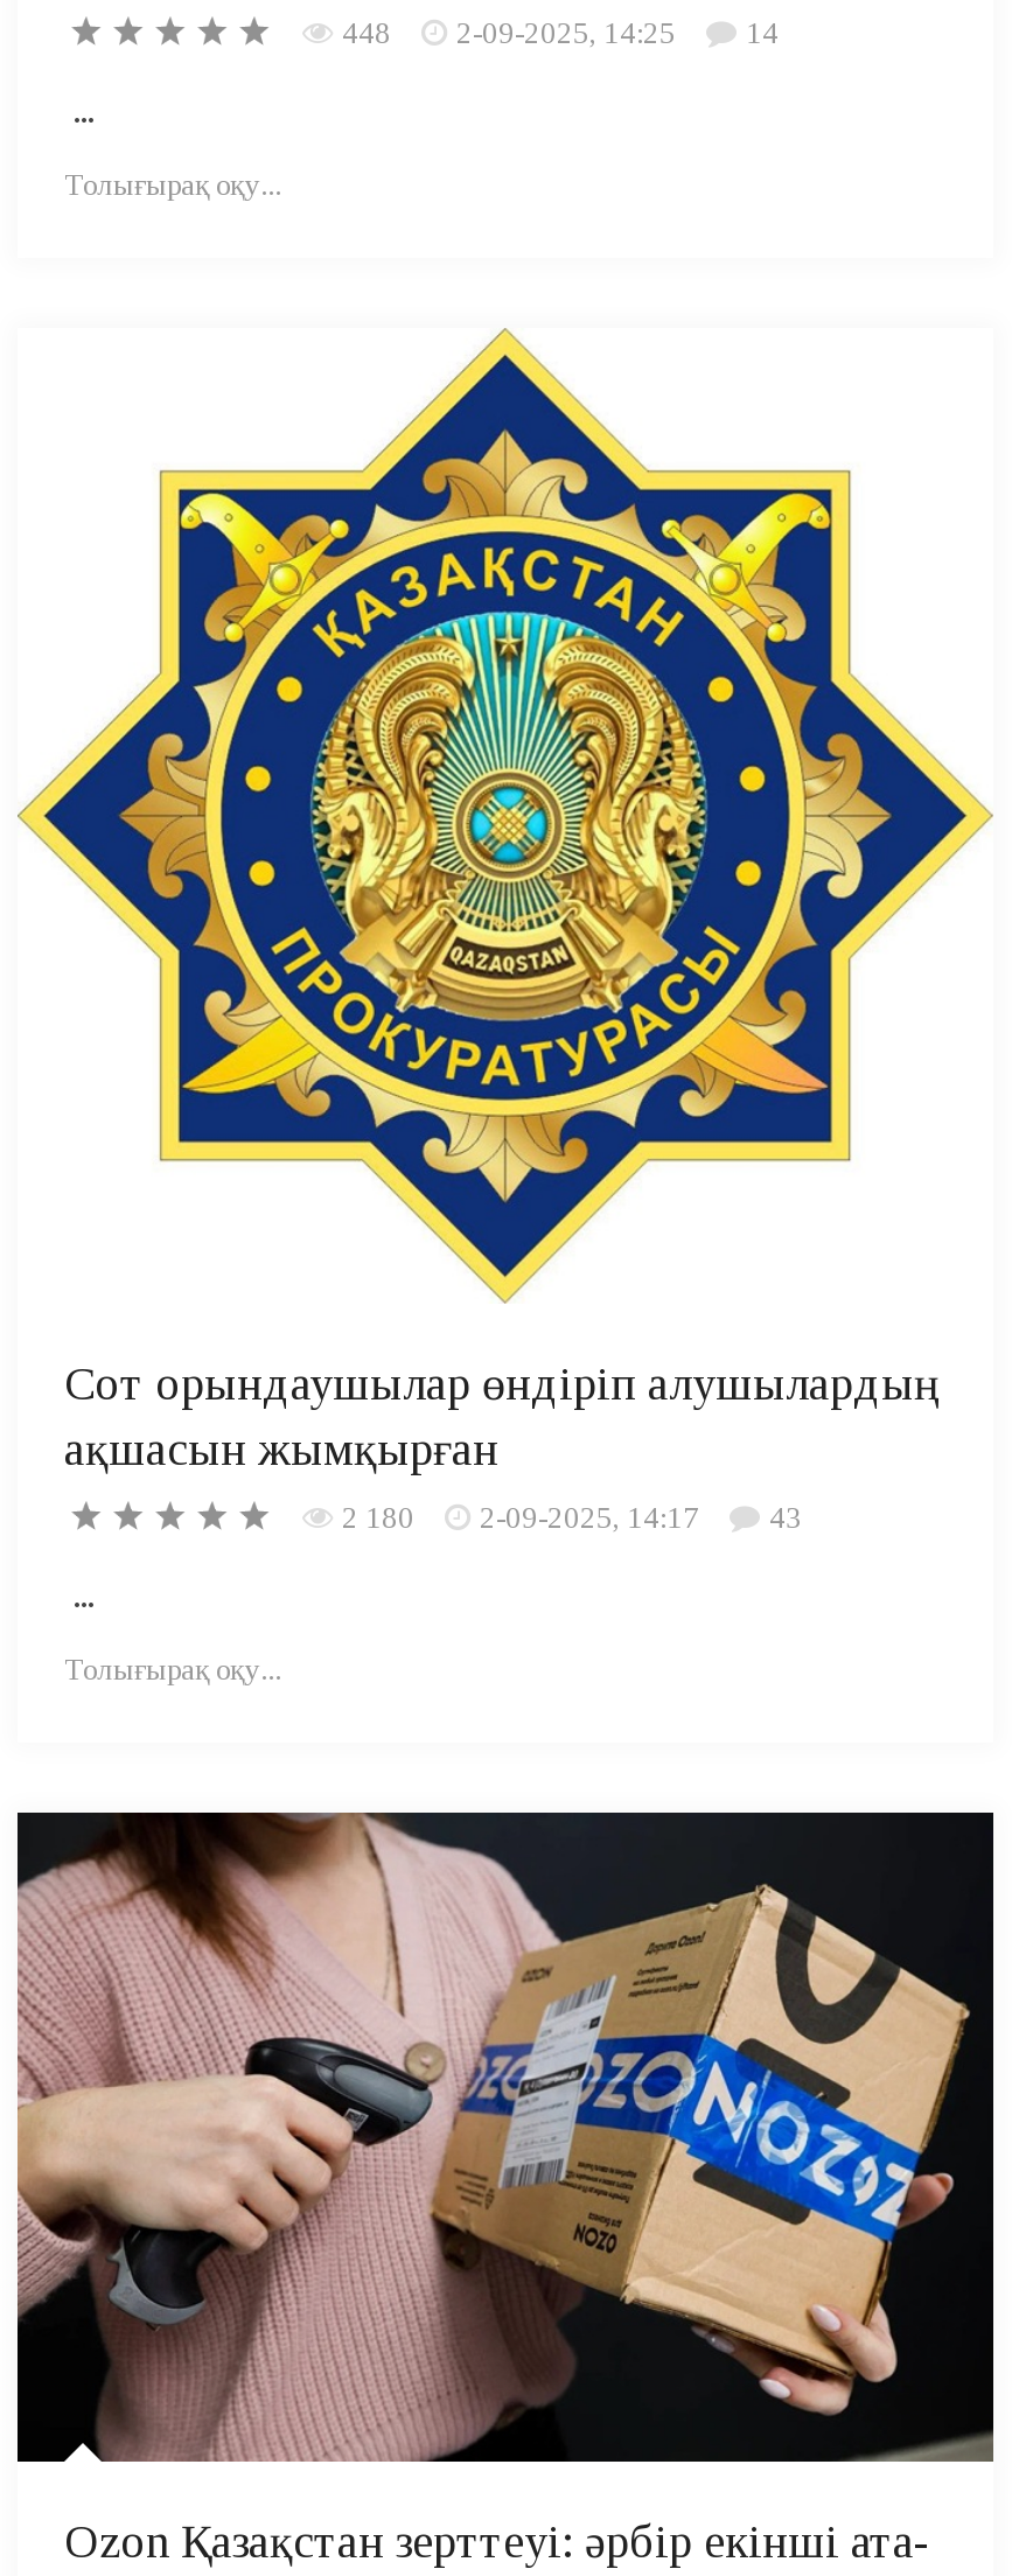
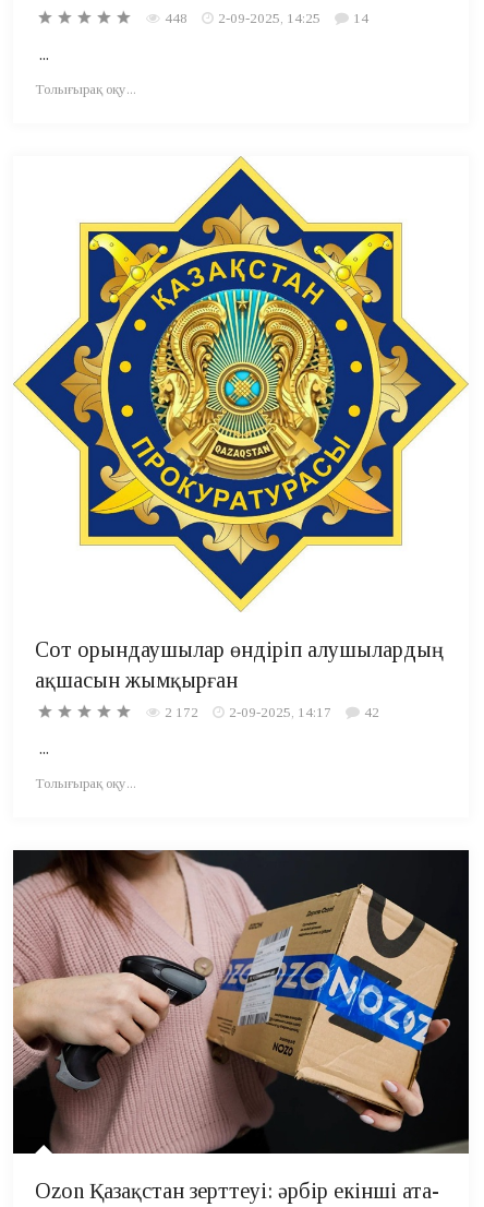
- 2 180
+ 2 172

- 43
+ 42
